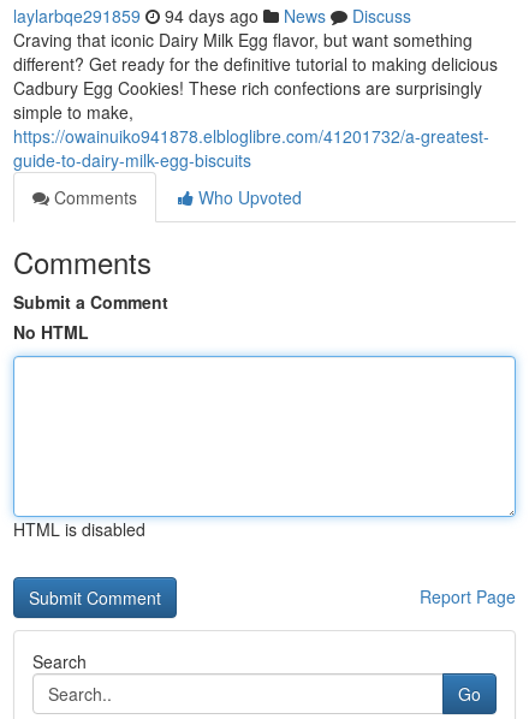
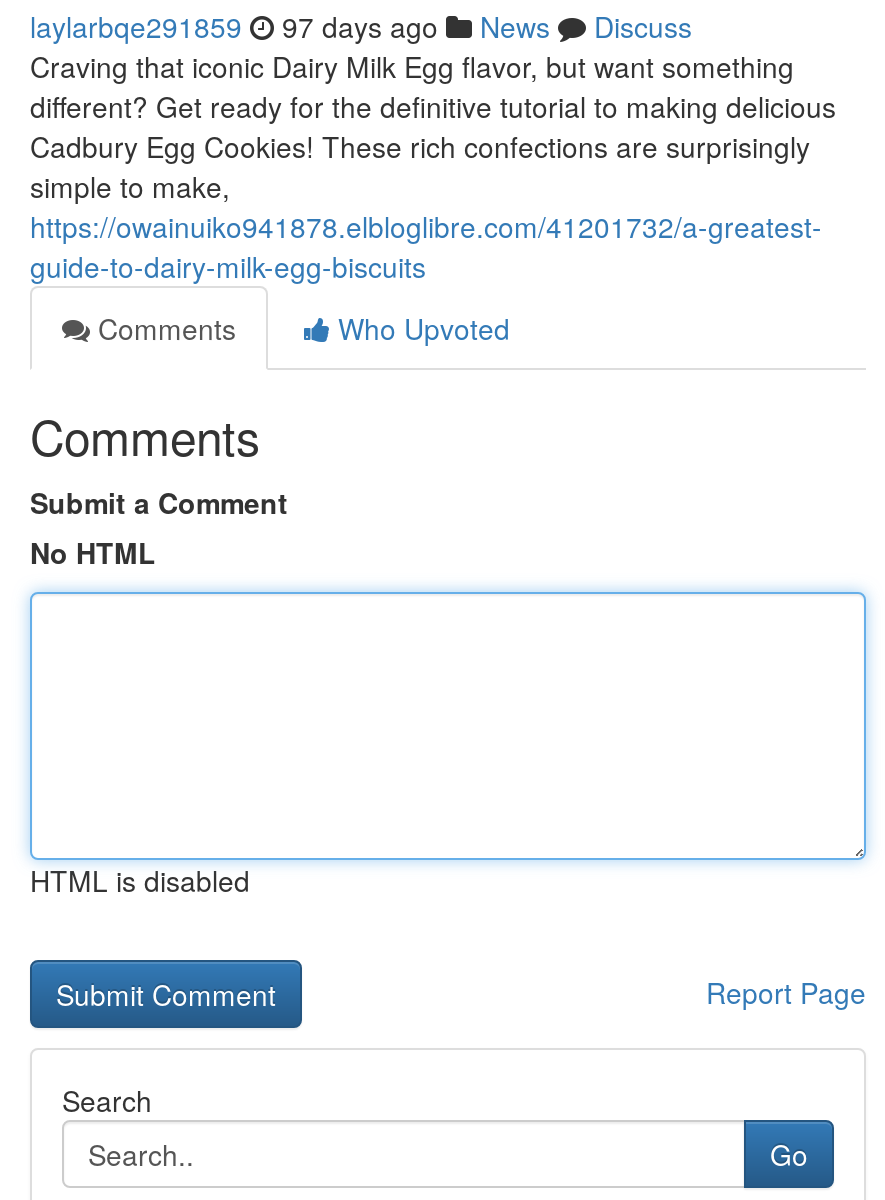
- laylarbqe291859 94 days ago News Discuss
+ laylarbqe291859 97 days ago News Discuss
